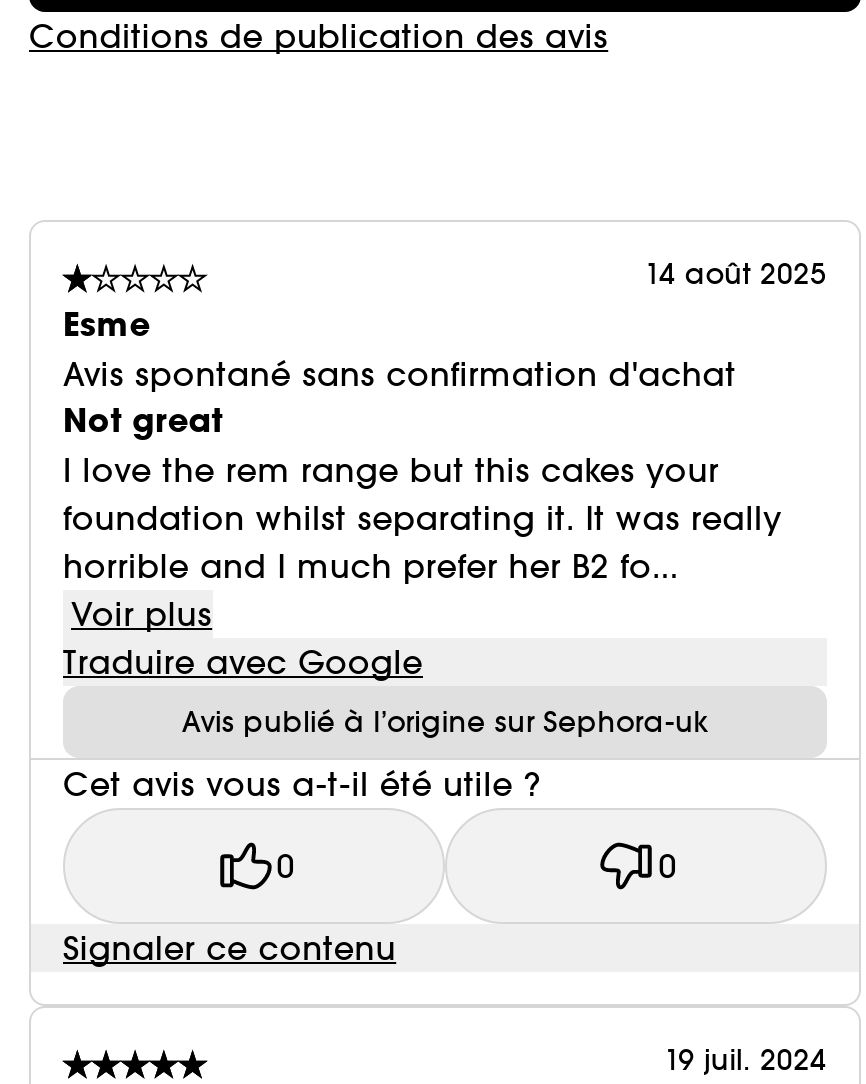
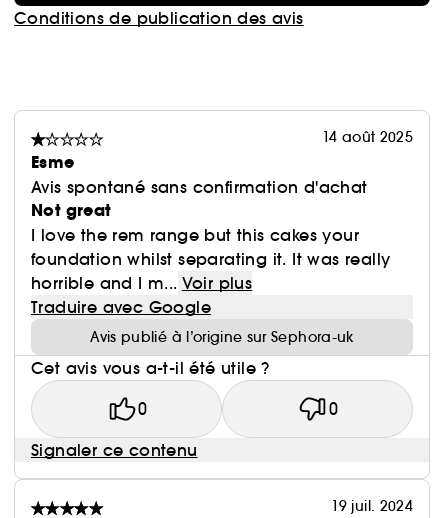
- horrible and I much prefer her B2 fo...
- Voir plus
+ horrible and I m... Voir plus
